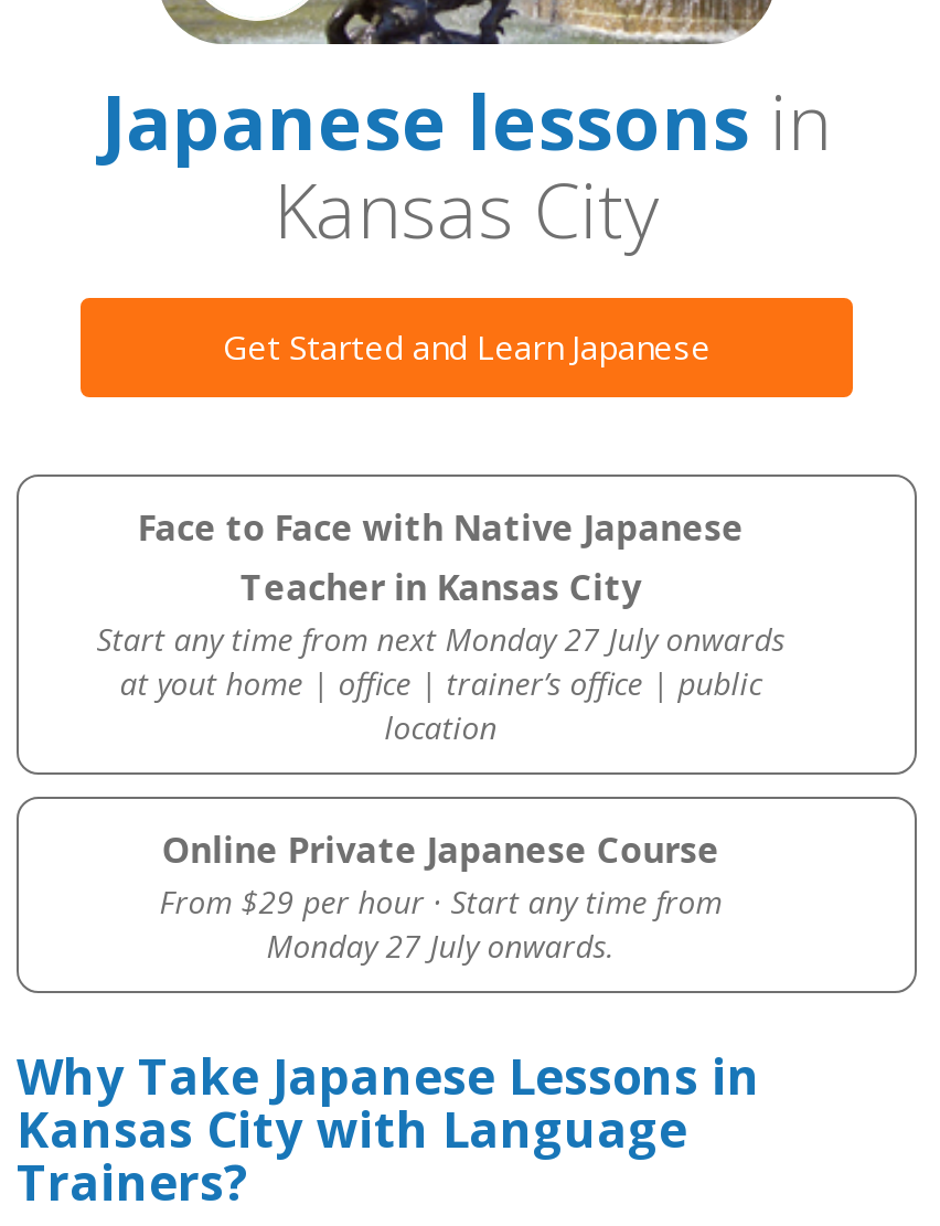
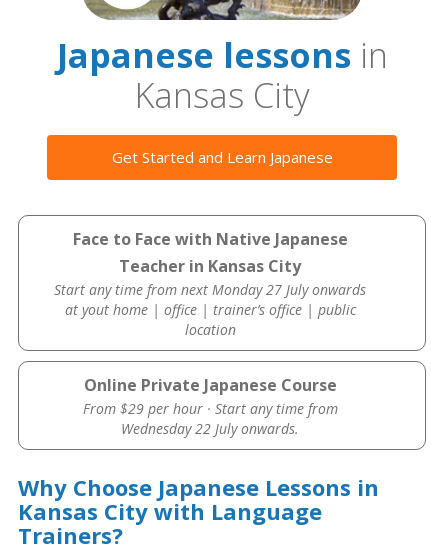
- Monday 27 July onwards.
+ Wednesday 22 July onwards.

- Why Take Japanese Lessons in
+ Why Choose Japanese Lessons in
